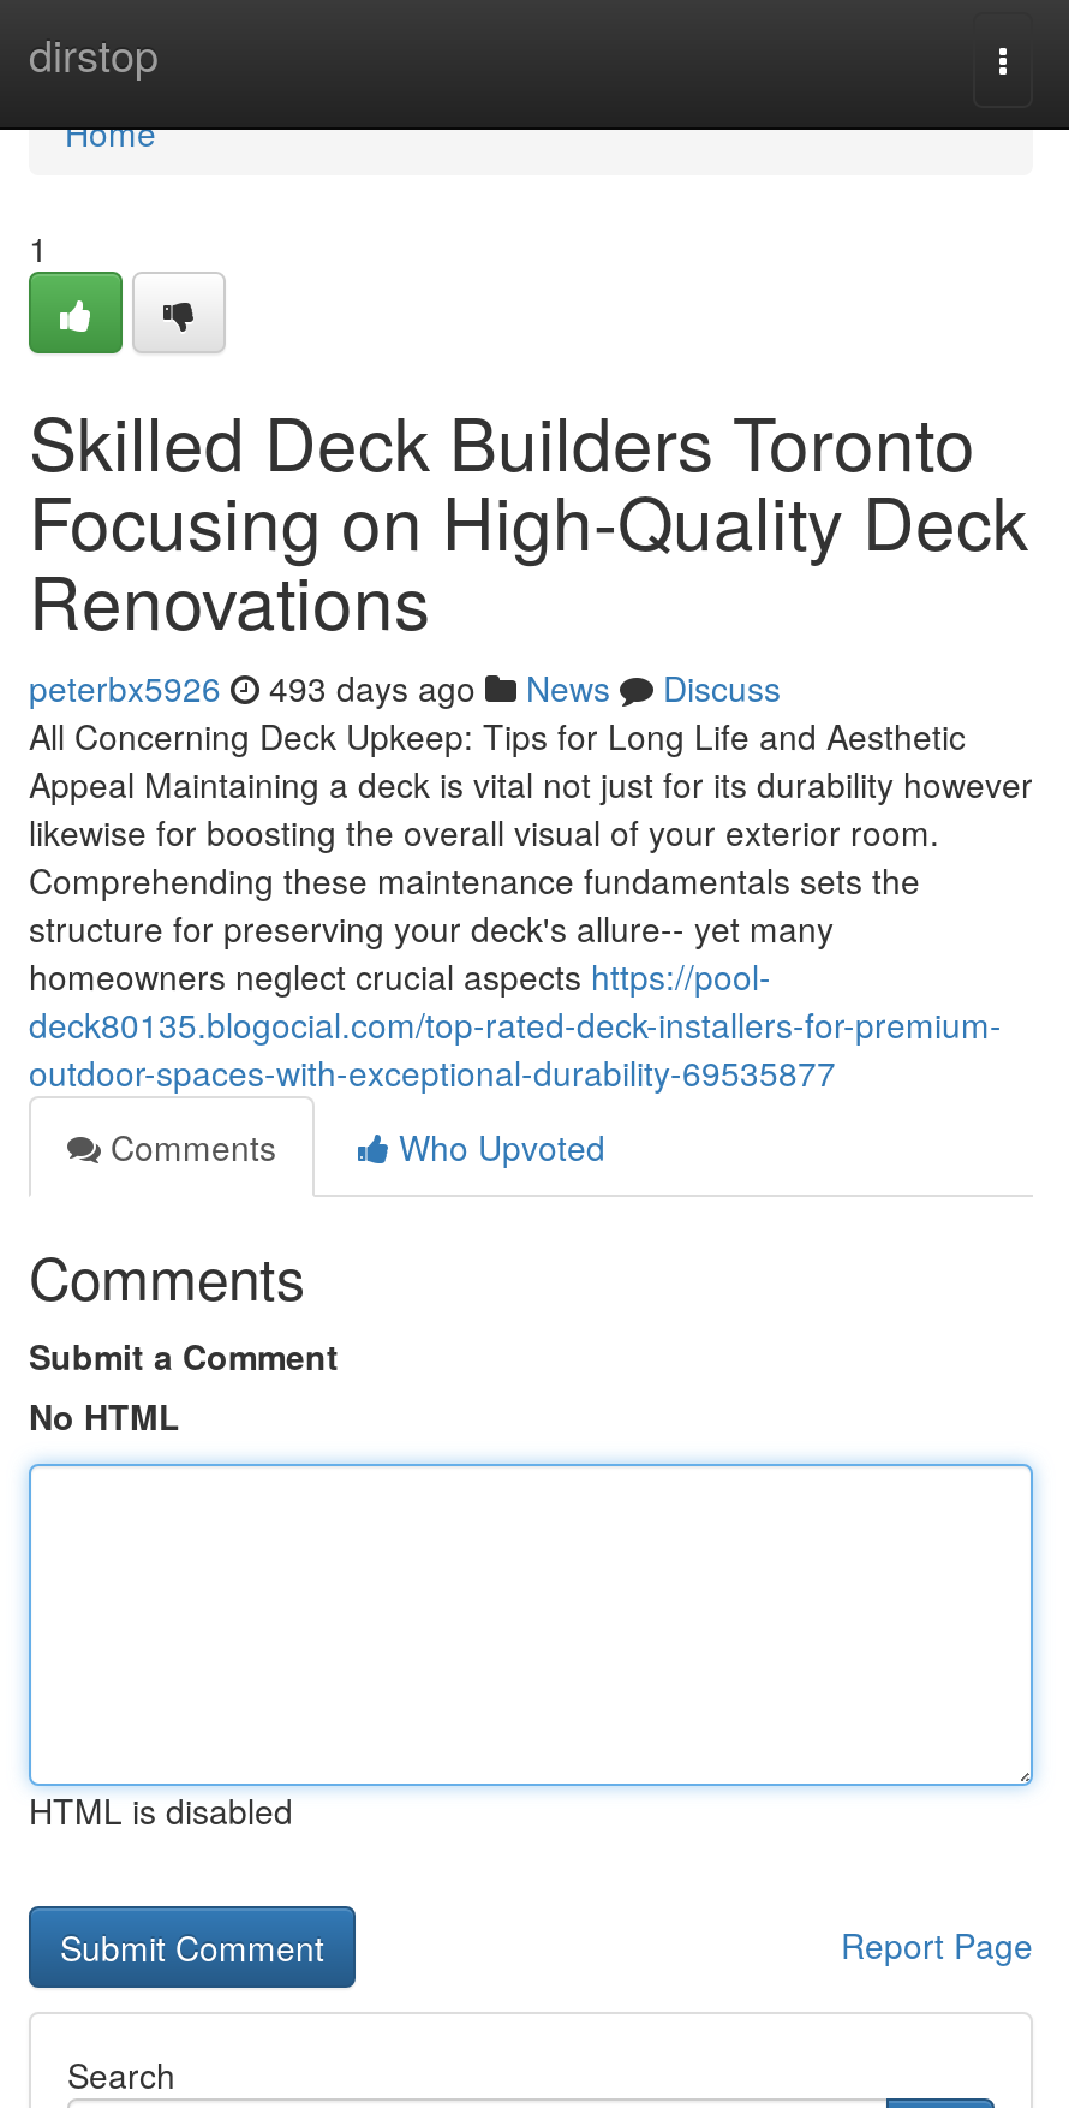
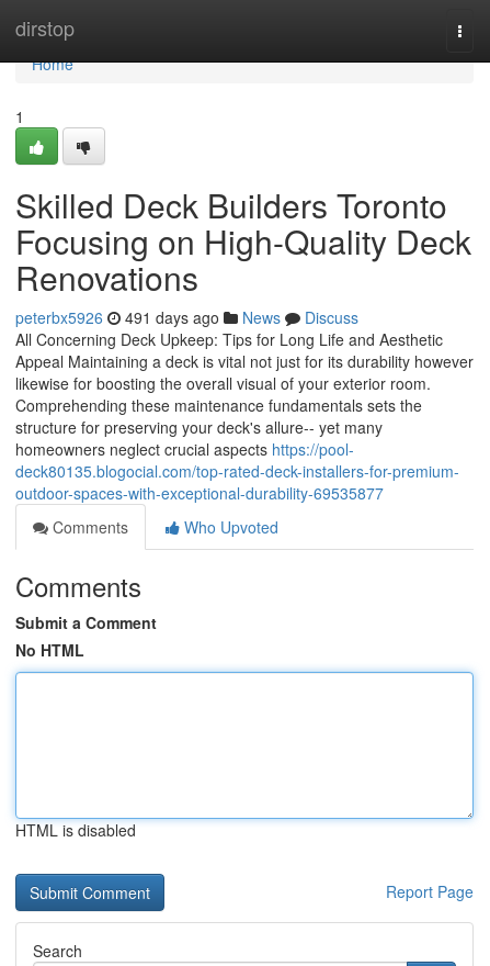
- peterbx5926 493 days ago News Discuss
+ peterbx5926 491 days ago News Discuss
